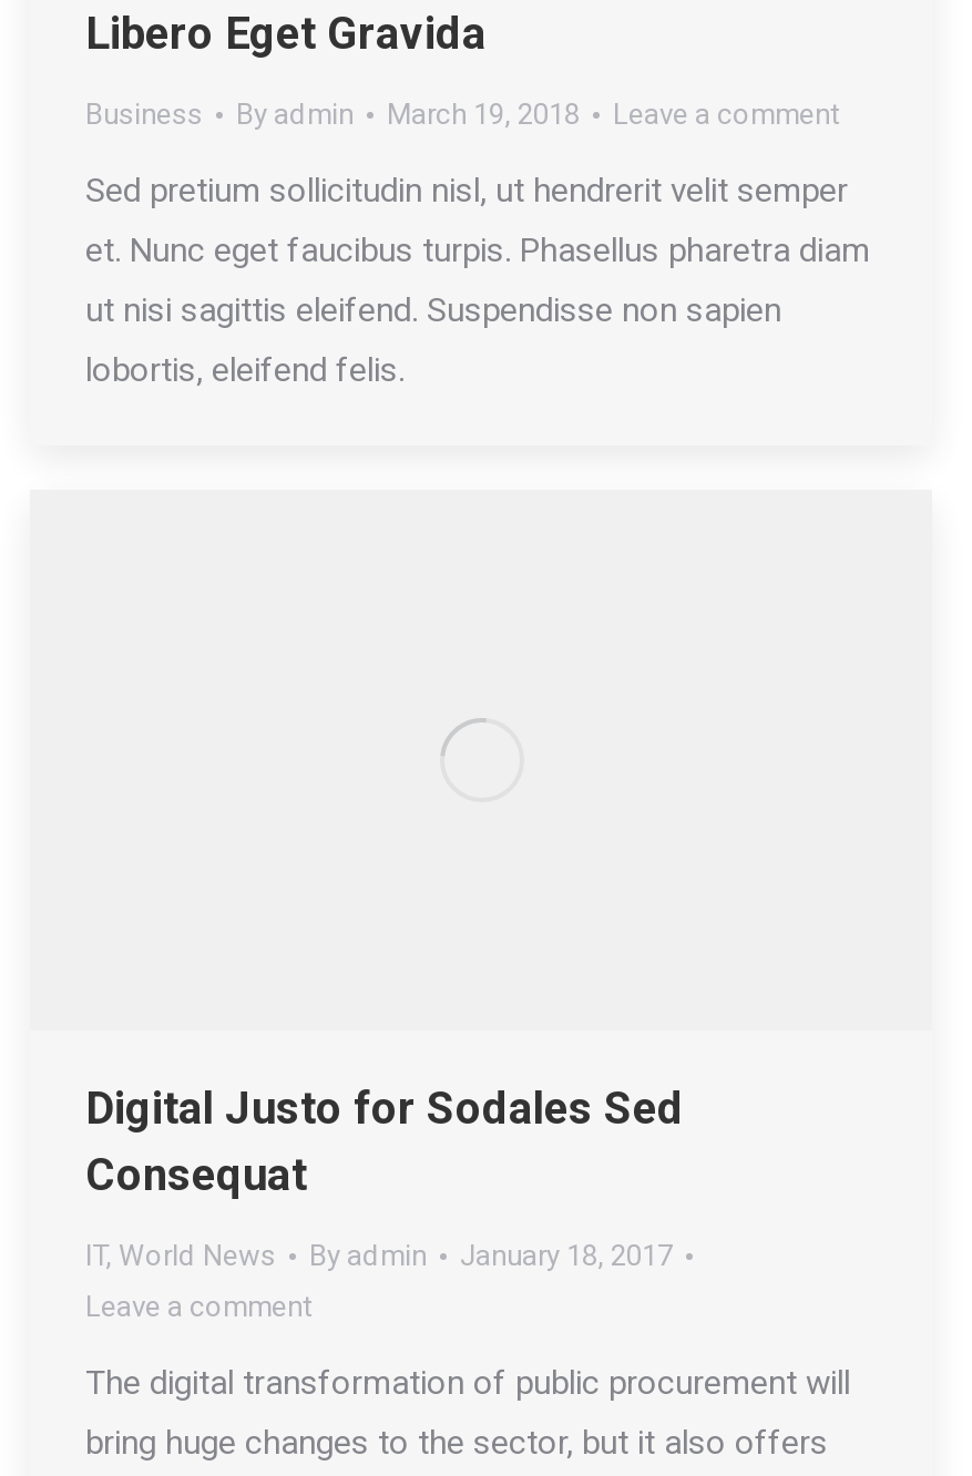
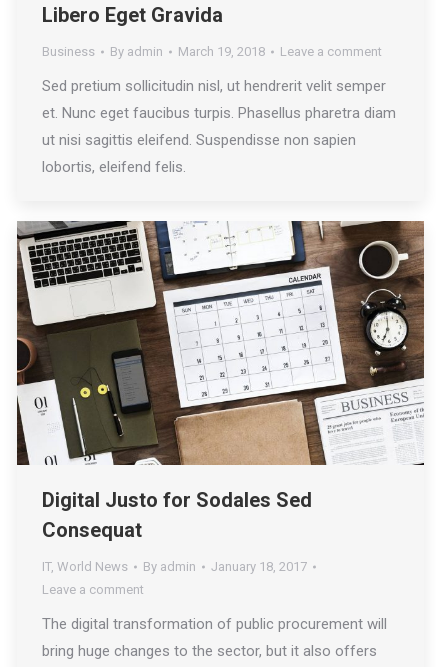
+ [image]
